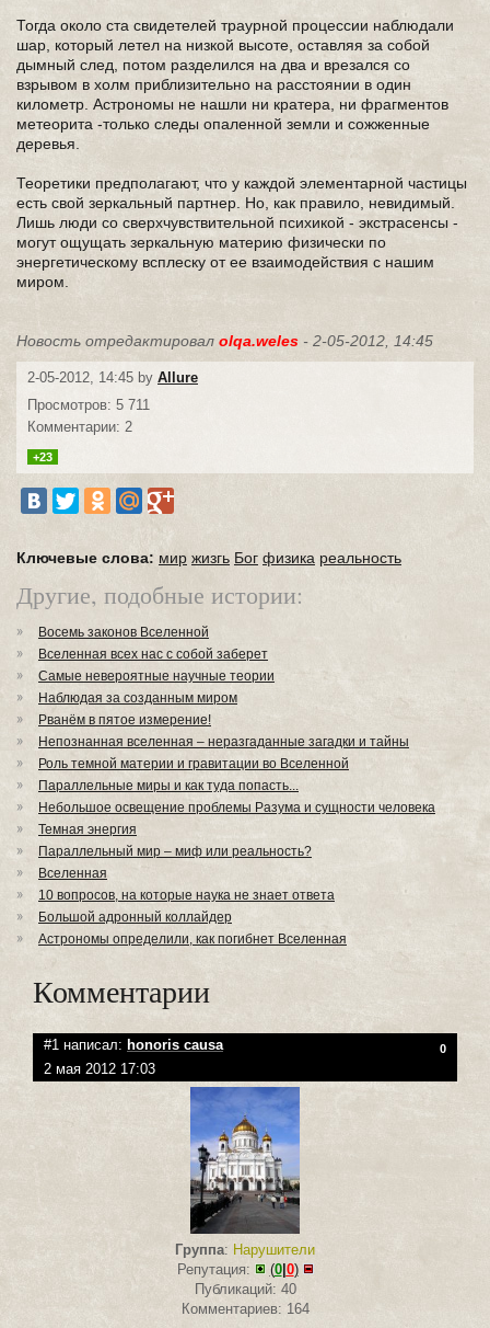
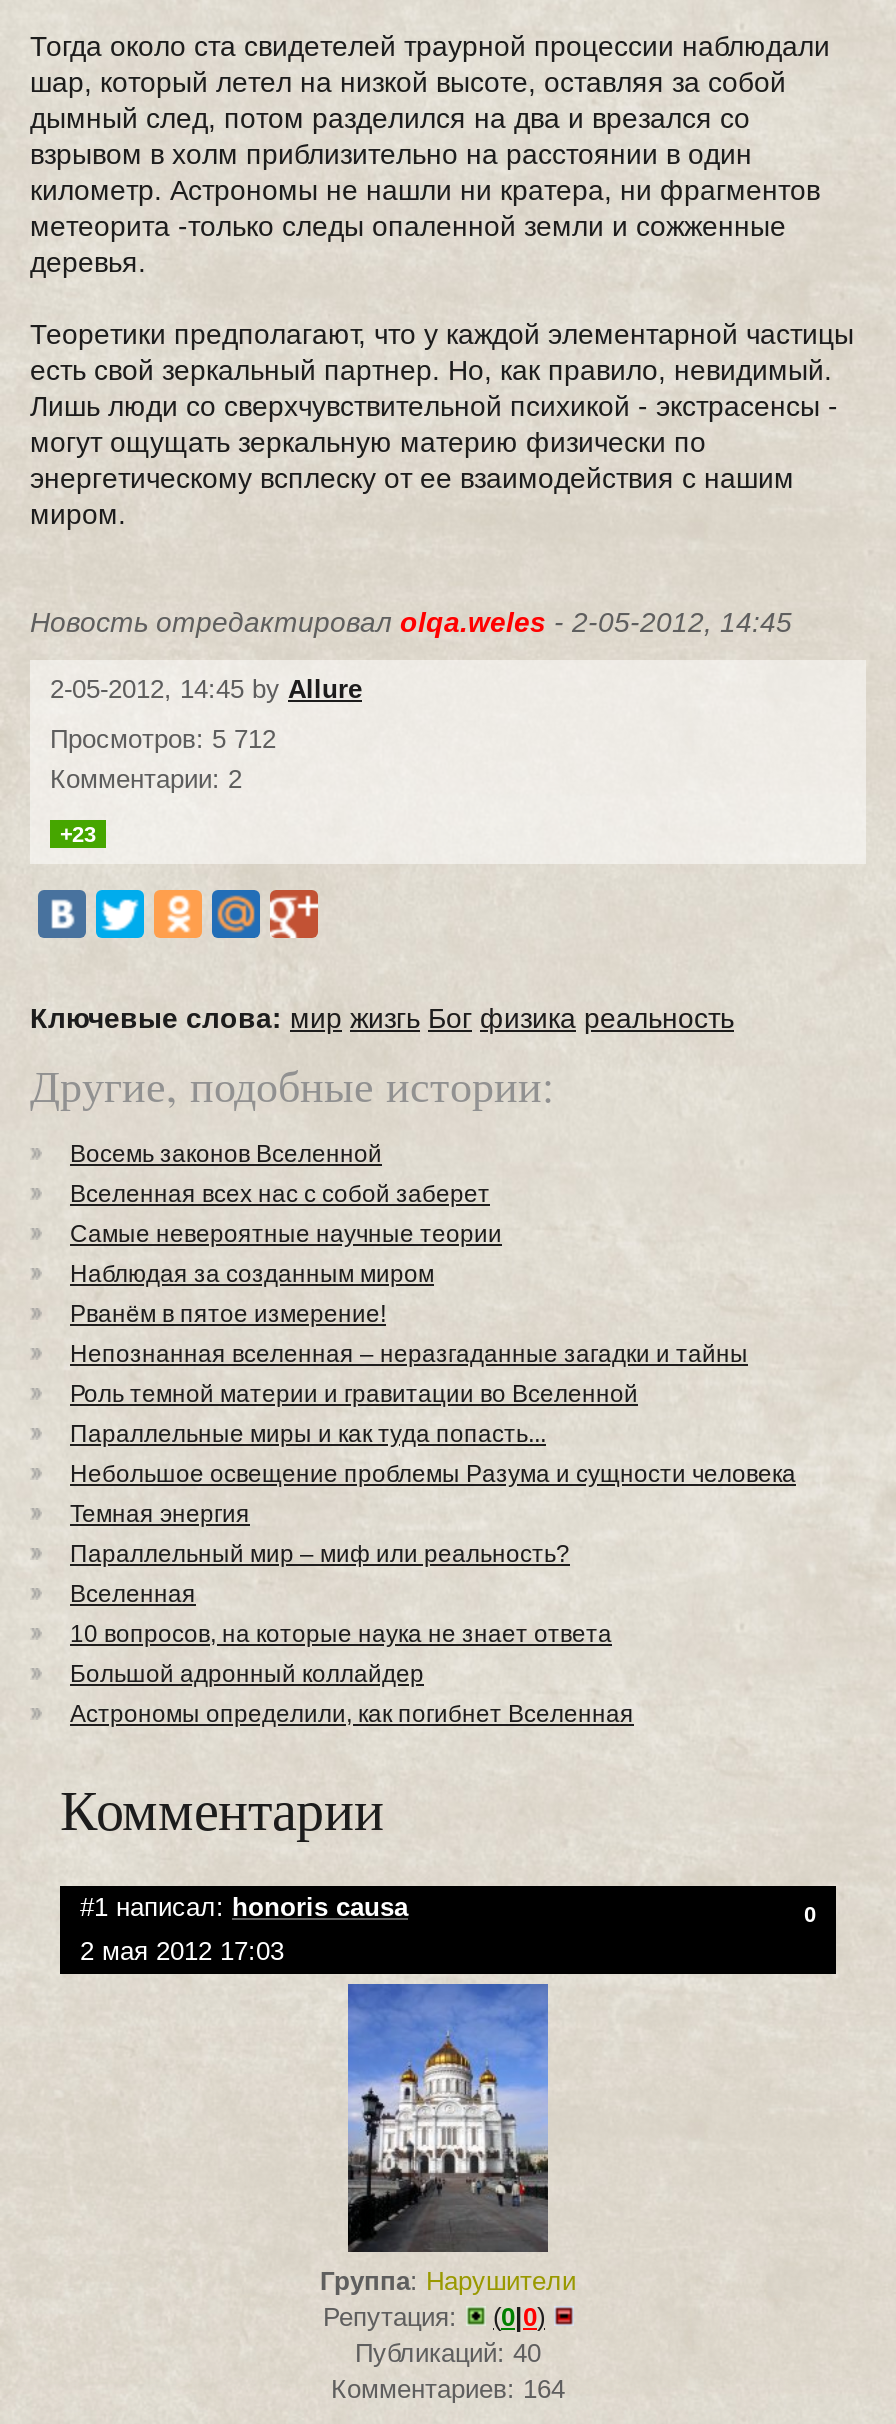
- Просмотров: 5 711
+ Просмотров: 5 712
